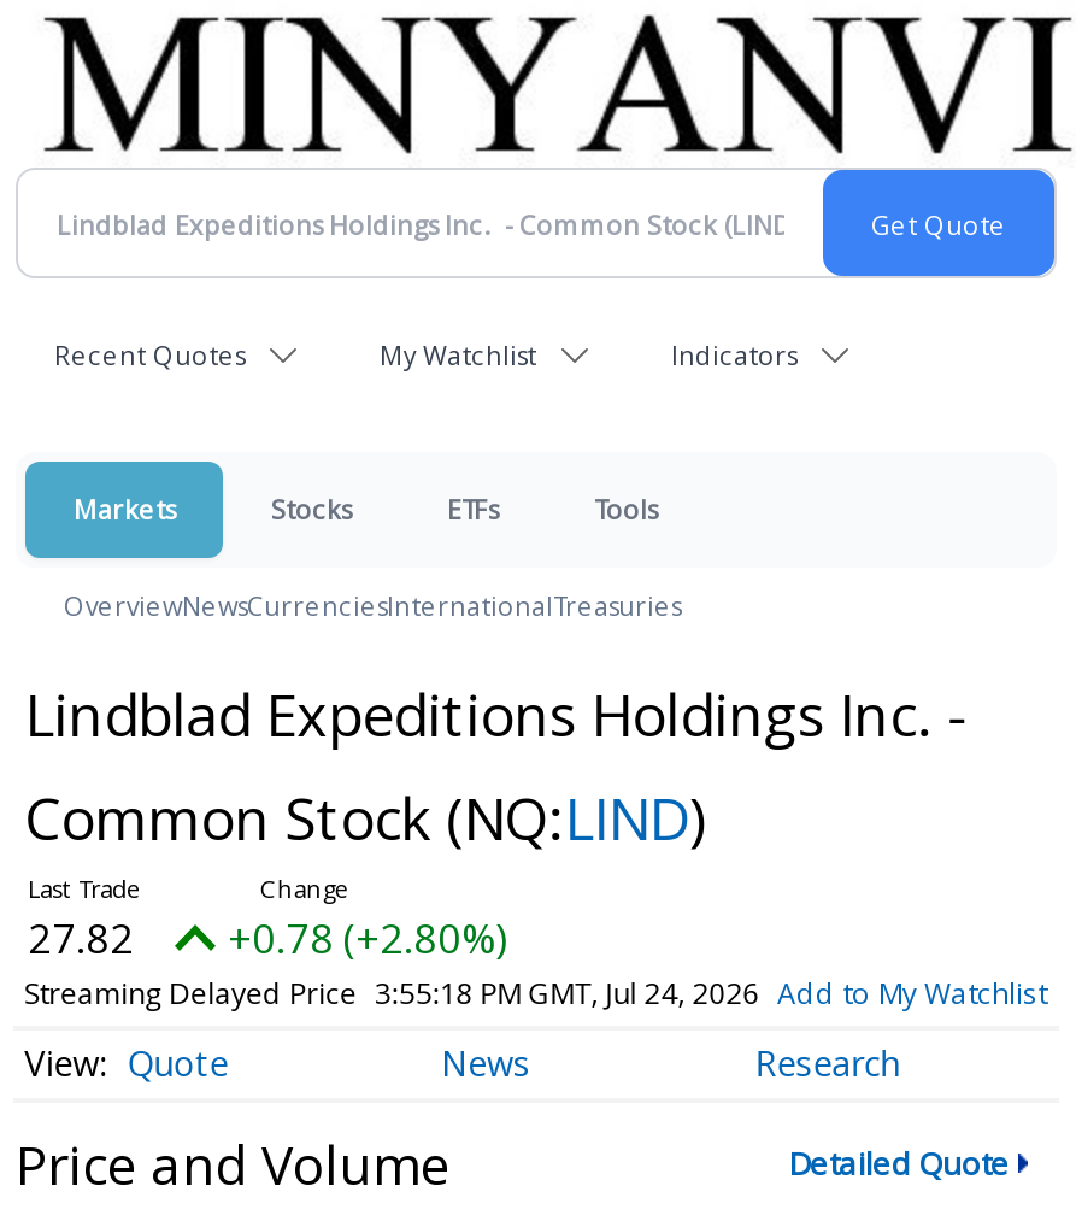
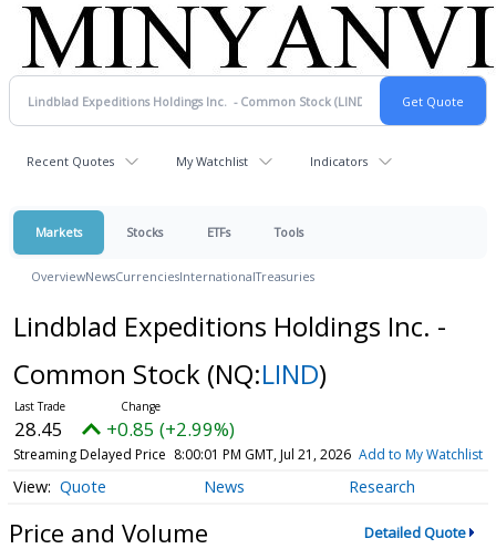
- 27.82
+ 28.45

- +0.78 (+2.80%)
+ +0.85 (+2.99%)

- Streaming Delayed Price 3:55:18 PM GMT, Jul 24, 2026 Add to My Watchlist
+ Streaming Delayed Price 8:00:01 PM GMT, Jul 21, 2026 Add to My Watchlist
